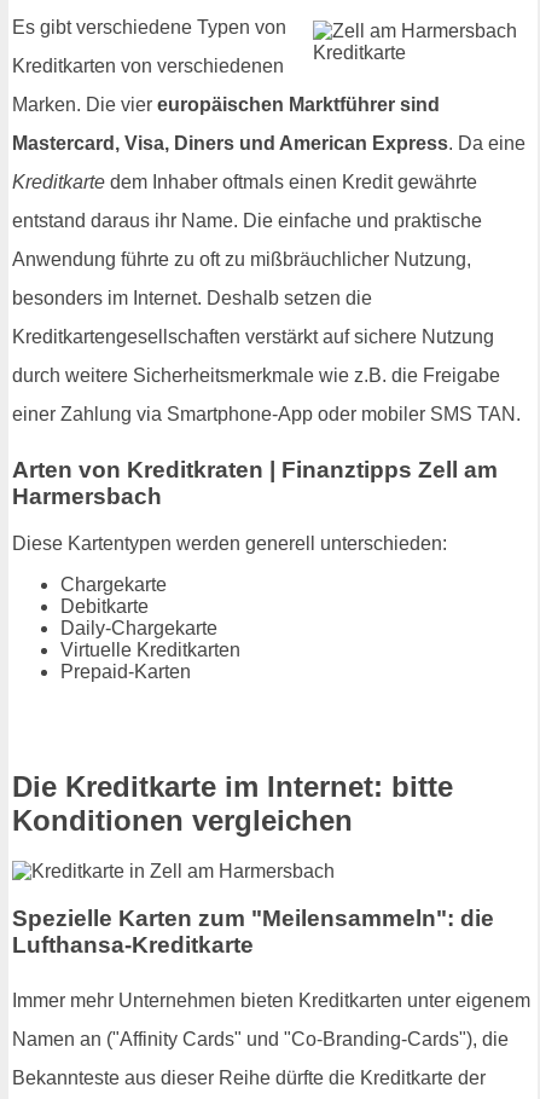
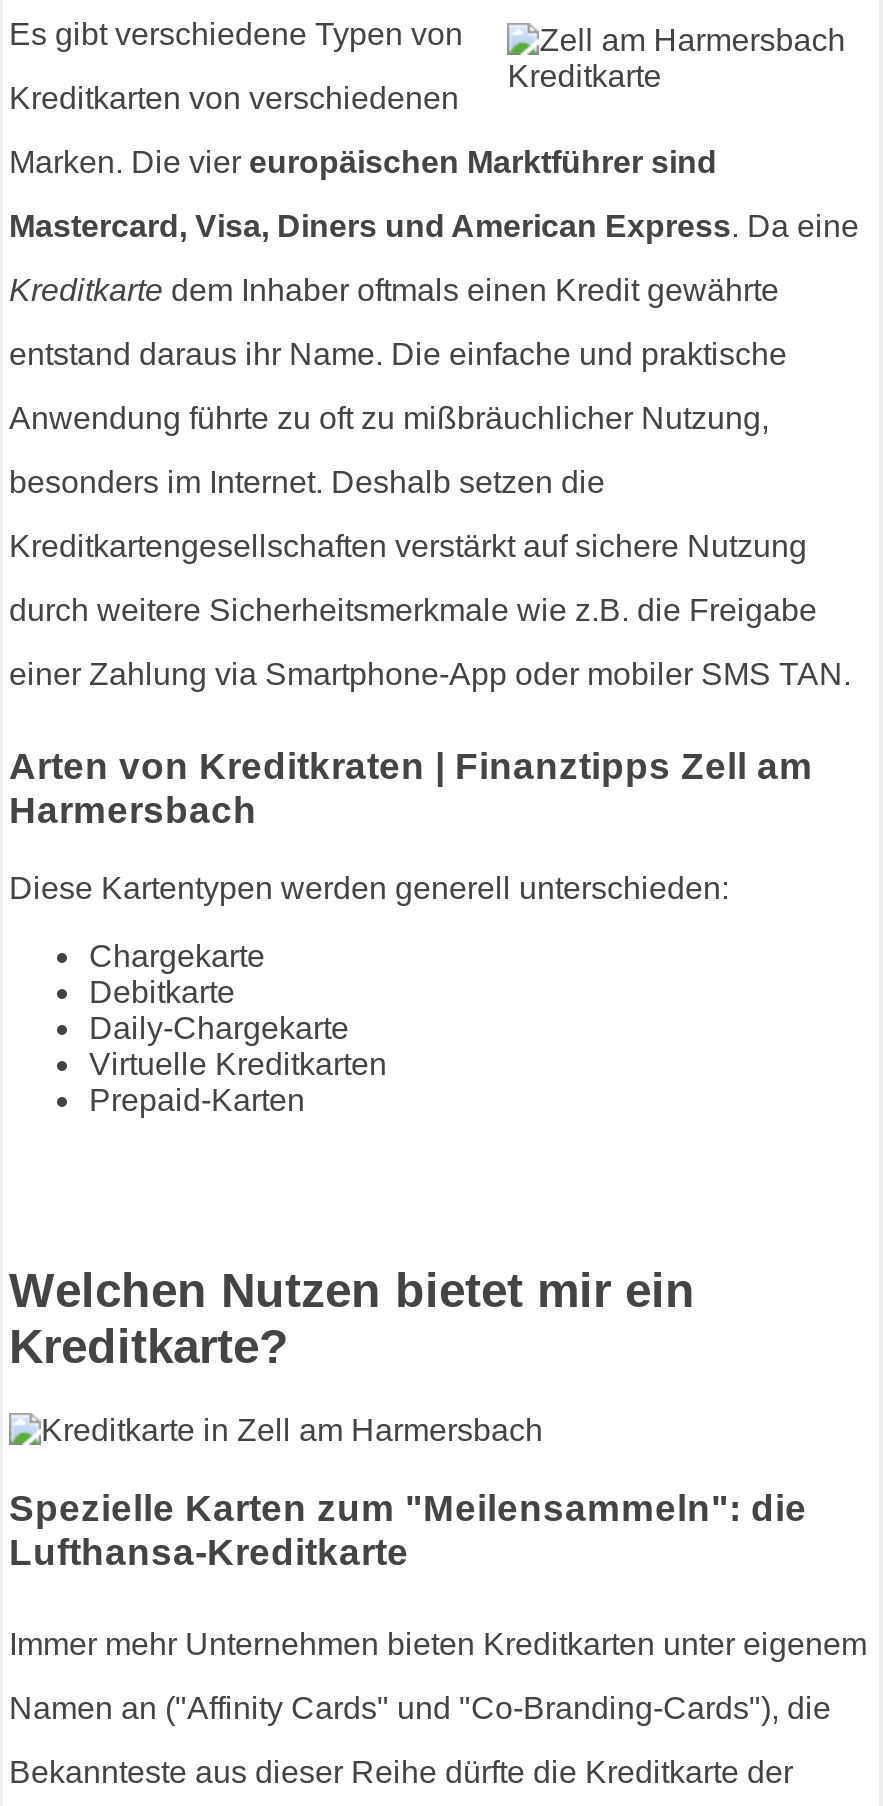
- Die Kreditkarte im Internet: bitte
- Konditionen vergleichen
+ Welchen Nutzen bietet mir ein
+ Kreditkarte?
